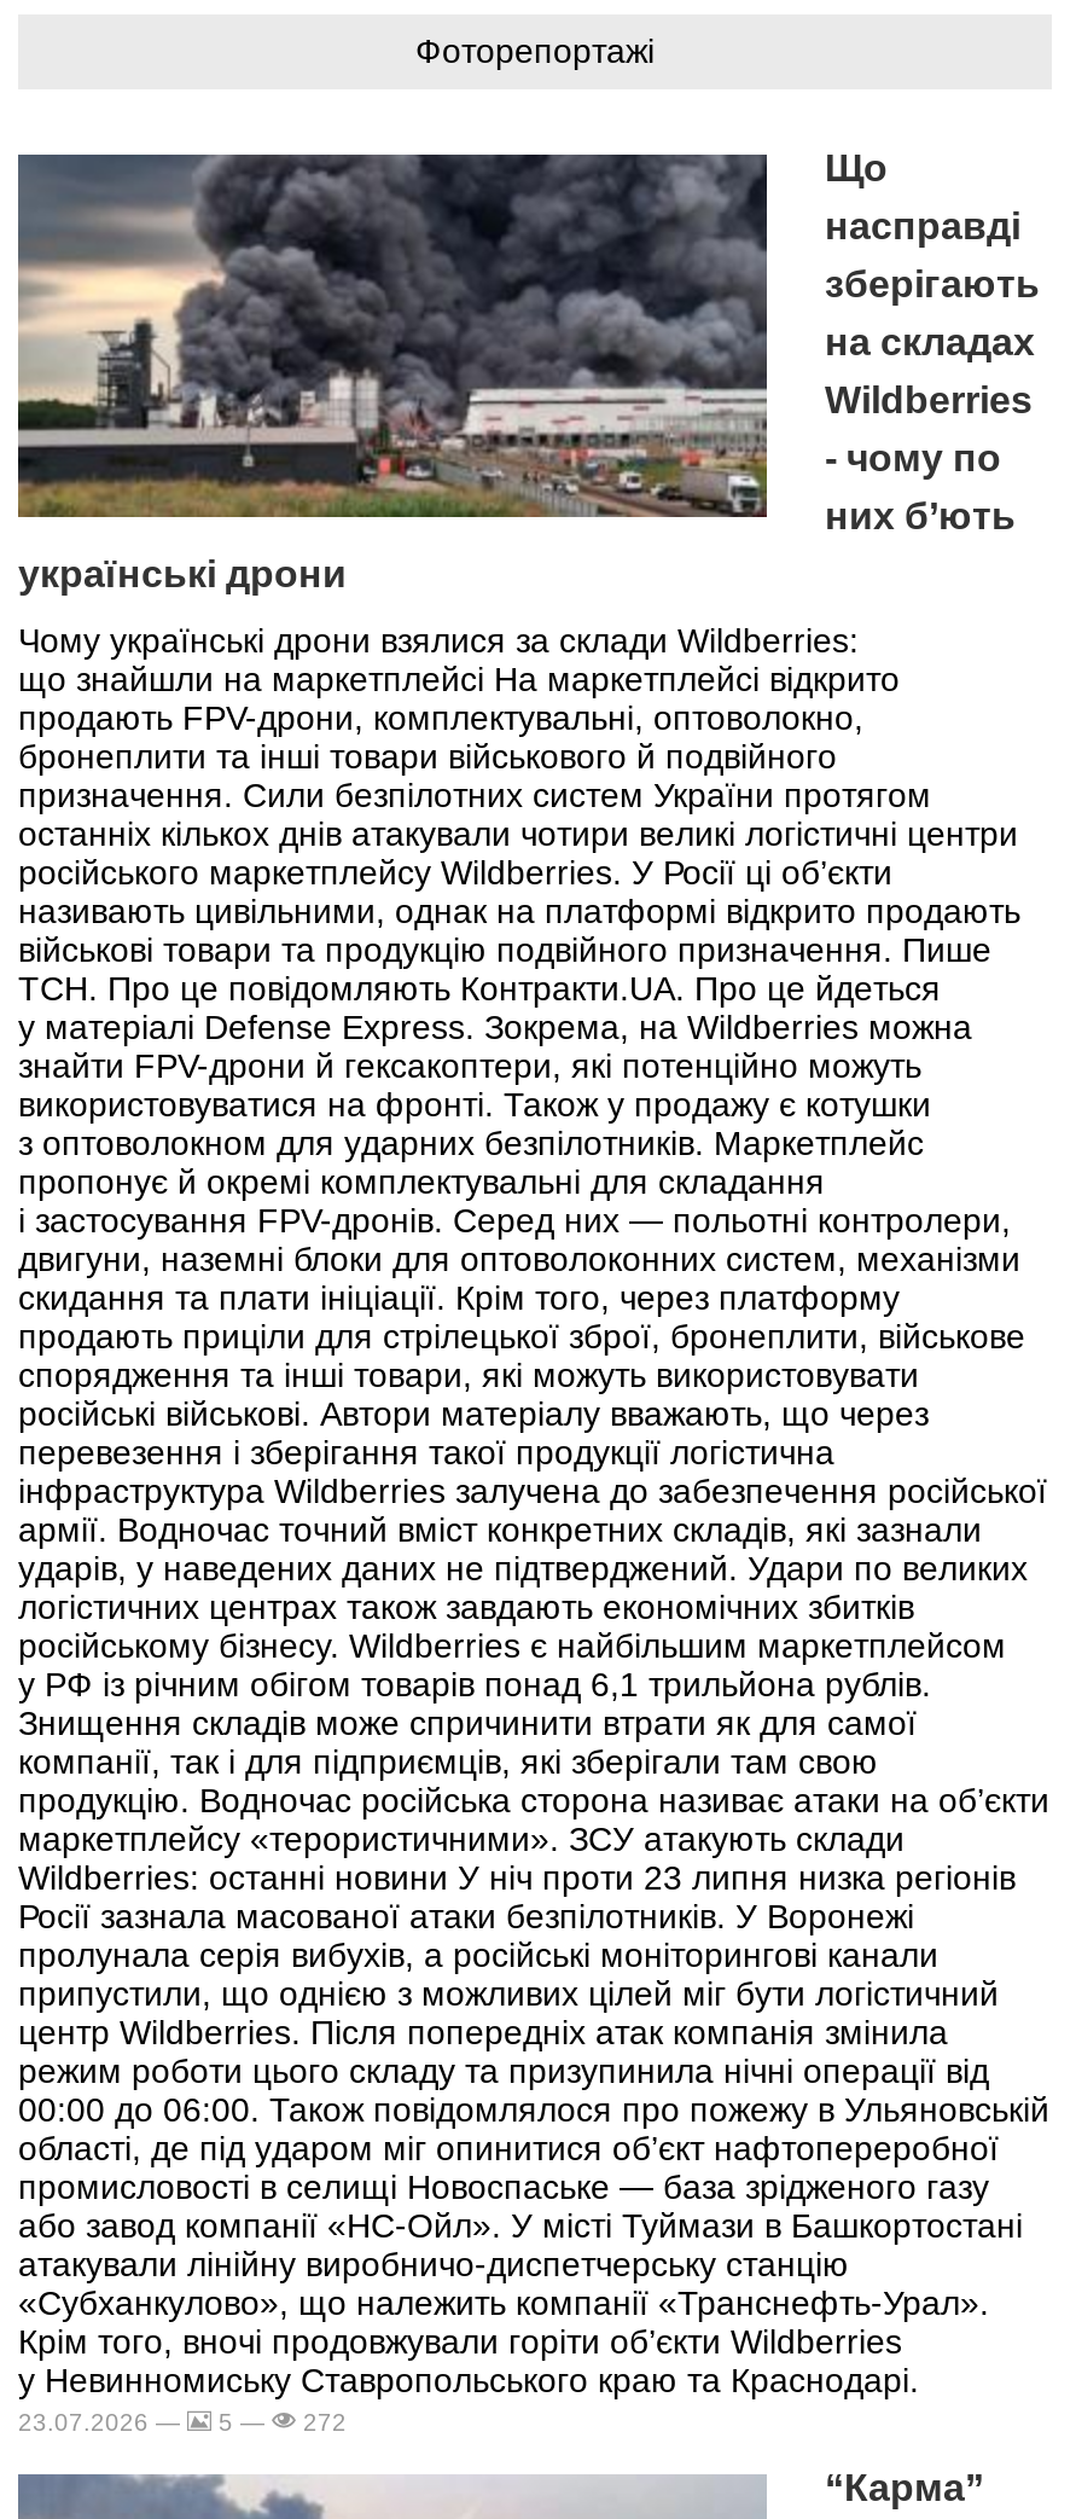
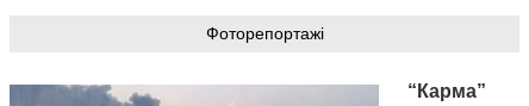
- [image]
- Що
- насправді
- зберігають
- на складах
- Wildberries
- - чому по
- них б’ють
- українські дрони
- Чому українські дрони взялися за склади Wildberries:
- що знайшли на маркетплейсі На маркетплейсі відкрито
- продають FPV-дрони, комплектувальні, оптоволокно,
- бронеплити та інші товари військового й подвійного
- призначення. Сили безпілотних систем України протягом
- останніх кількох днів атакували чотири великі логістичні центри
- російського маркетплейсу Wildberries. У Росії ці об’єкти
- називають цивільними, однак на платформі відкрито продають
- військові товари та продукцію подвійного призначення. Пише
- ТСН. Про це повідомляють Контракти.UA. Про це йдеться
- у матеріалі Defense Express. Зокрема, на Wildberries можна
- знайти FPV-дрони й гексакоптери, які потенційно можуть
- використовуватися на фронті. Також у продажу є котушки
- з оптоволокном для ударних безпілотників. Маркетплейс
- пропонує й окремі комплектувальні для складання
- і застосування FPV-дронів. Серед них — польотні контролери,
- двигуни, наземні блоки для оптоволоконних систем, механізми
- скидання та плати ініціації. Крім того, через платформу
- продають приціли для стрілецької зброї, бронеплити, військове
- спорядження та інші товари, які можуть використовувати
- російські військові. Автори матеріалу вважають, що через
- перевезення і зберігання такої продукції логістична
- інфраструктура Wildberries залучена до забезпечення російської
- армії. Водночас точний вміст конкретних складів, які зазнали
- ударів, у наведених даних не підтверджений. Удари по великих
- логістичних центрах також завдають економічних збитків
- російському бізнесу. Wildberries є найбільшим маркетплейсом
- у РФ із річним обігом товарів понад 6,1 трильйона рублів.
- Знищення складів може спричинити втрати як для самої
- компанії, так і для підприємців, які зберігали там свою
- продукцію. Водночас російська сторона називає атаки на об’єкти
- маркетплейсу «терористичними». ЗСУ атакують склади
- Wildberries: останні новини У ніч проти 23 липня низка регіонів
- Росії зазнала масованої атаки безпілотників. У Воронежі
- пролунала серія вибухів, а російські моніторингові канали
- припустили, що однією з можливих цілей міг бути логістичний
- центр Wildberries. Після попередніх атак компанія змінила
- режим роботи цього складу та призупинила нічні операції від
- 00:00 до 06:00. Також повідомлялося про пожежу в Ульяновській
- області, де під ударом міг опинитися об’єкт нафтопереробної
- промисловості в селищі Новоспаське — база зрідженого газу
- або завод компанії «НС-Ойл». У місті Туймази в Башкортостані
- атакували лінійну виробничо-диспетчерську станцію
- «Субханкулово», що належить компанії «Транснефть-Урал».
- Крім того, вночі продовжували горіти об’єкти Wildberries
- у Невинномиську Ставропольського краю та Краснодарі.
- 23.07.2026 —
- 5 —
- 272
